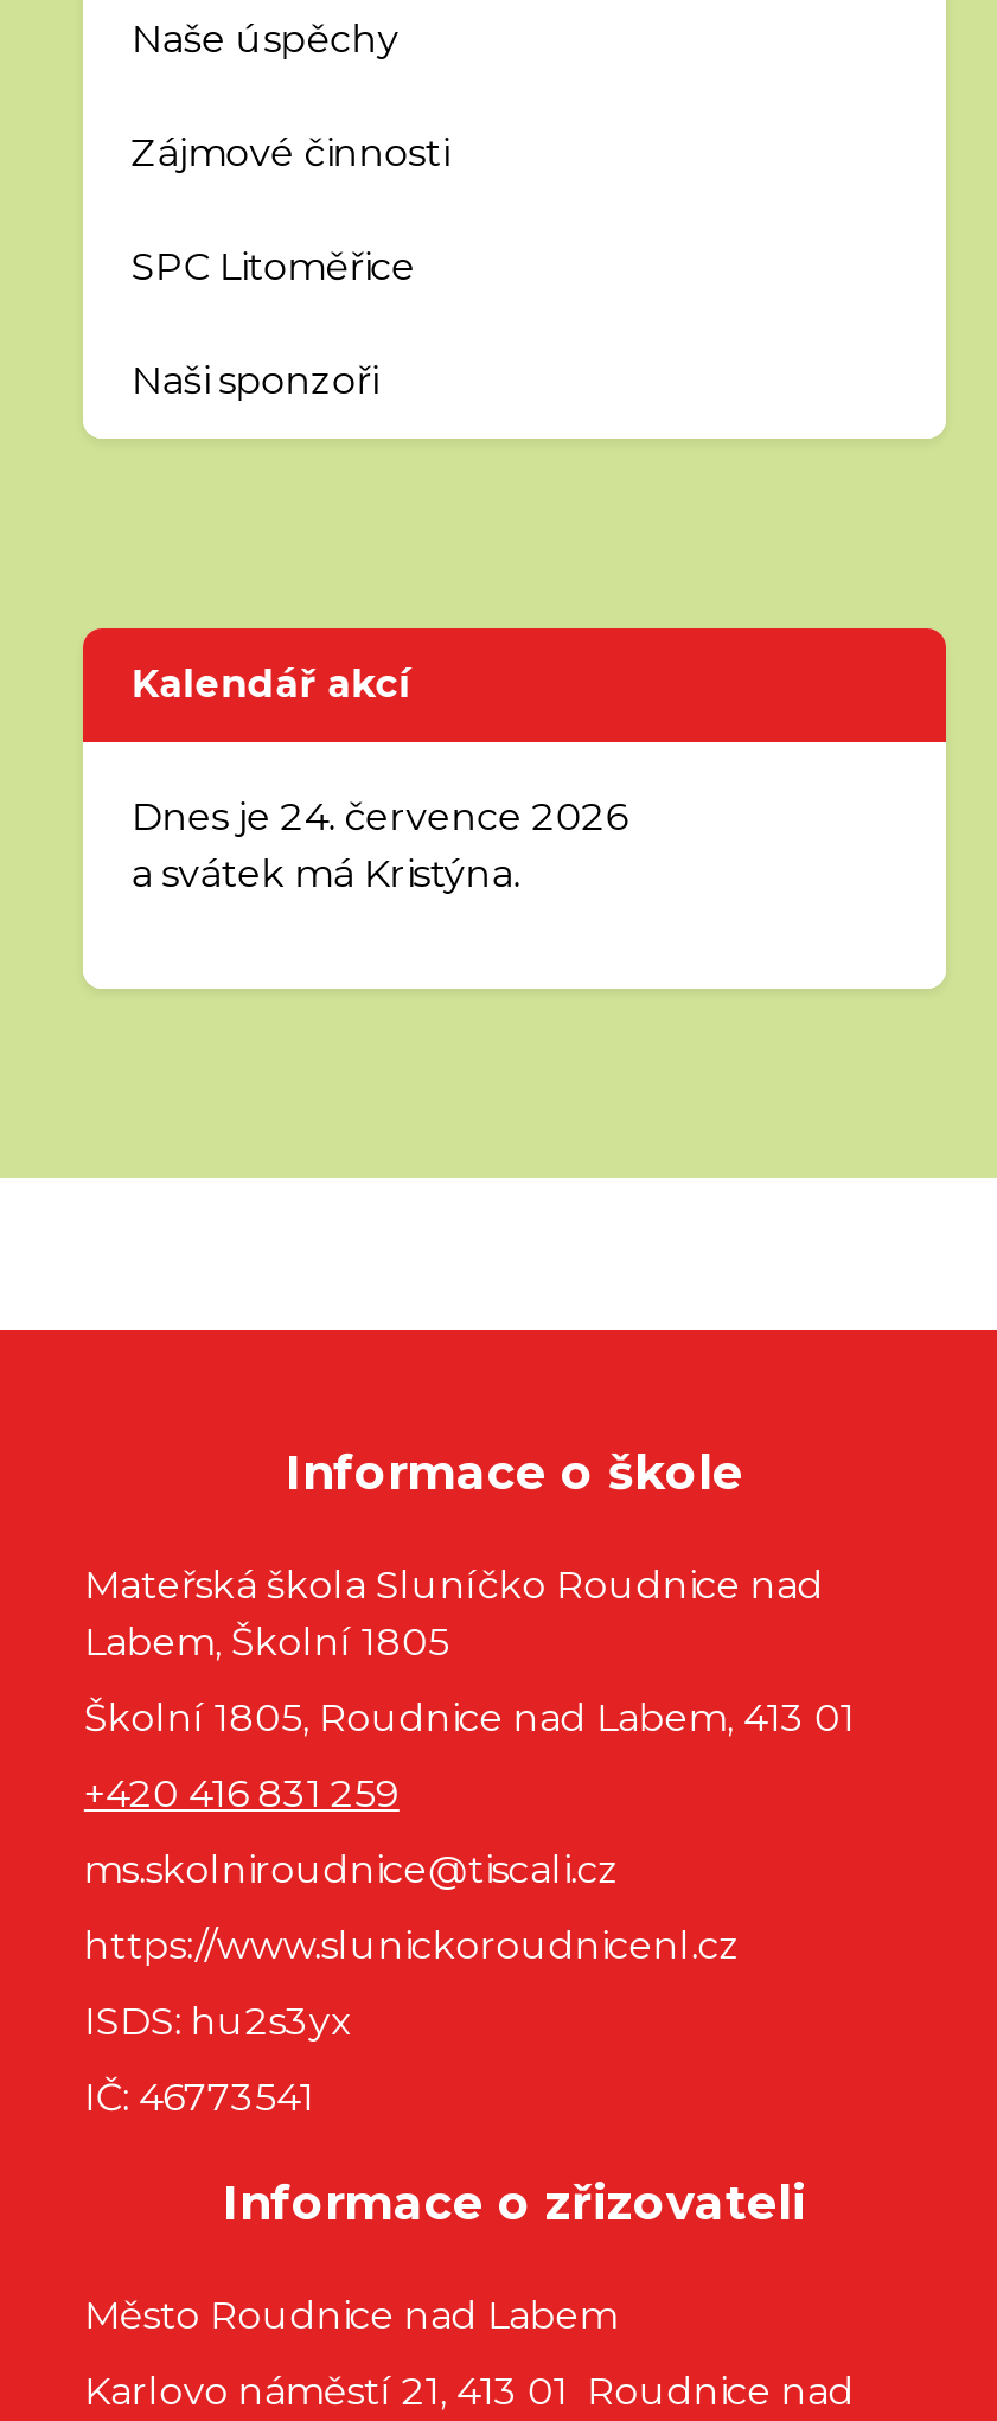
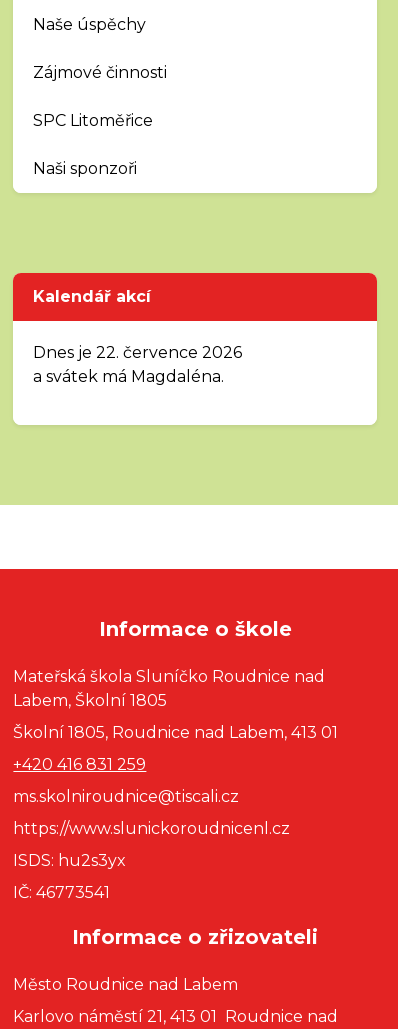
- Dnes je 24. července 2026
+ Dnes je 22. července 2026

- a svátek má Kristýna.
+ a svátek má Magdaléna.
